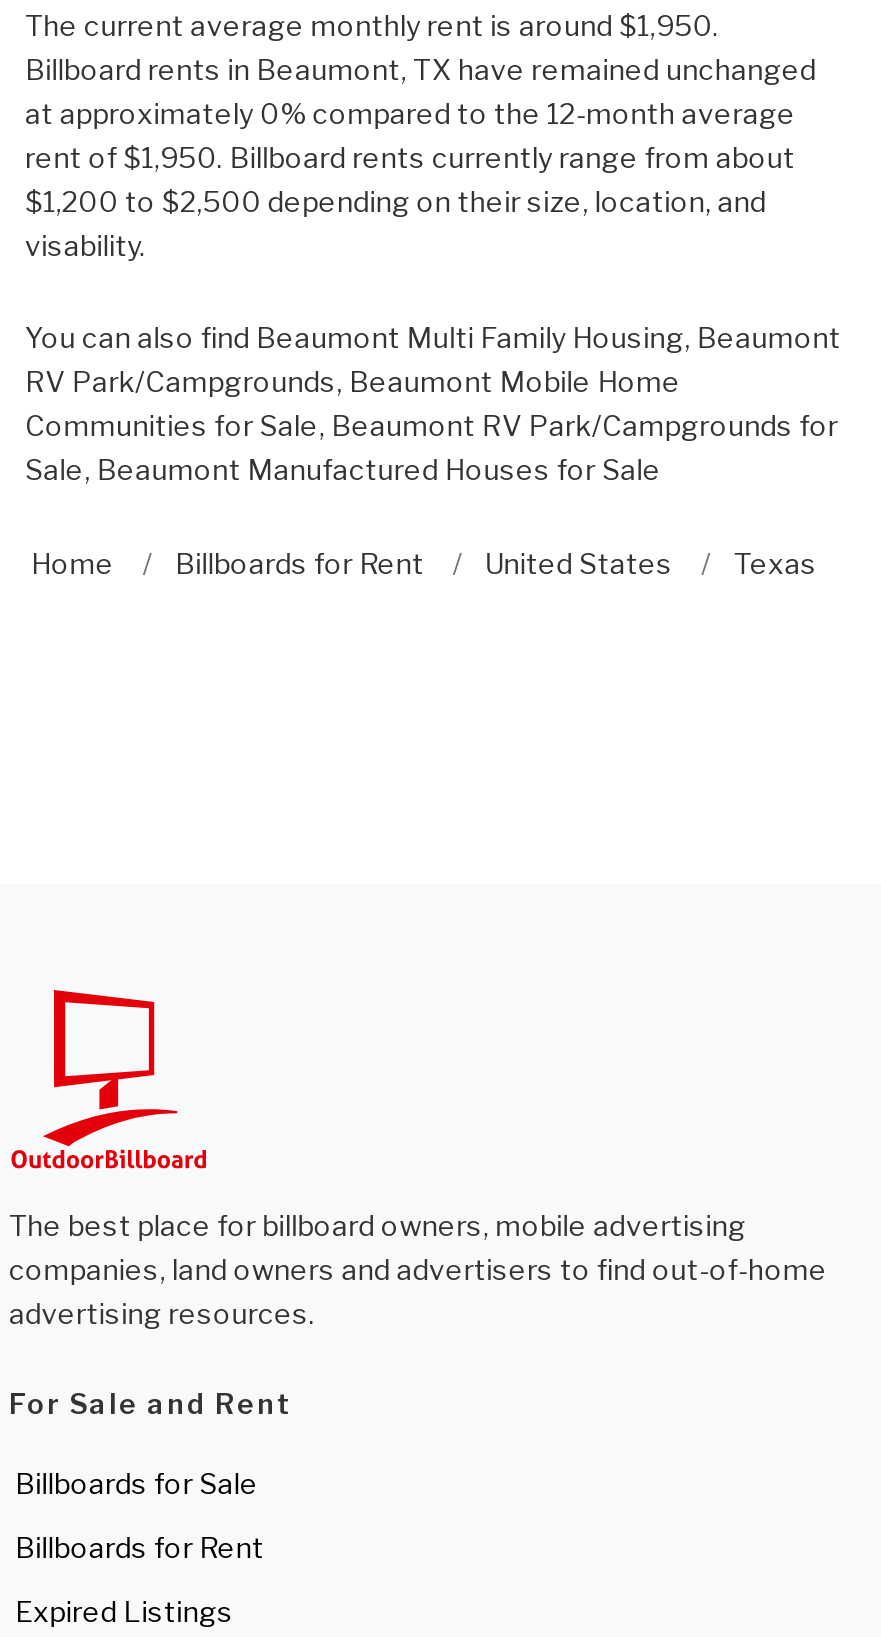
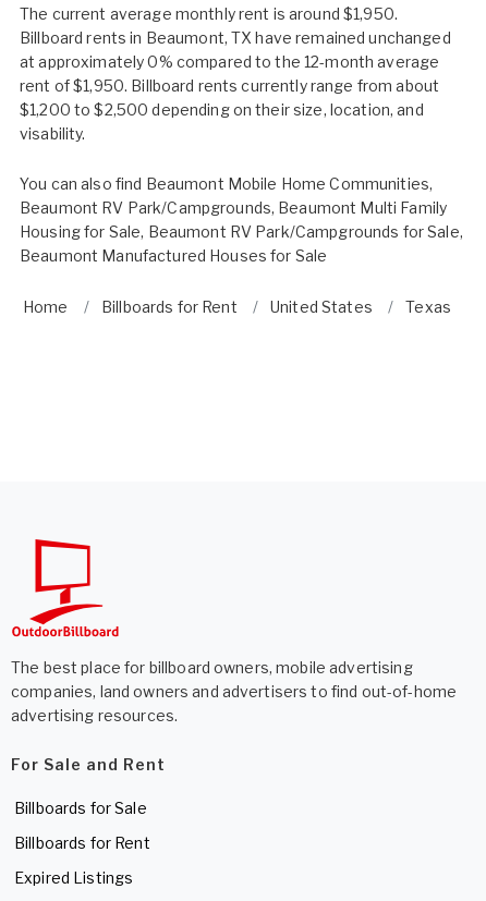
- You can also find Beaumont Multi Family Housing, Beaumont
- RV Park/Campgrounds, Beaumont Mobile Home
- Communities for Sale, Beaumont RV Park/Campgrounds for
- Sale, Beaumont Manufactured Houses for Sale
+ You can also find Beaumont Mobile Home Communities,
+ Beaumont RV Park/Campgrounds, Beaumont Multi Family
+ Housing for Sale, Beaumont RV Park/Campgrounds for Sale,
+ Beaumont Manufactured Houses for Sale
